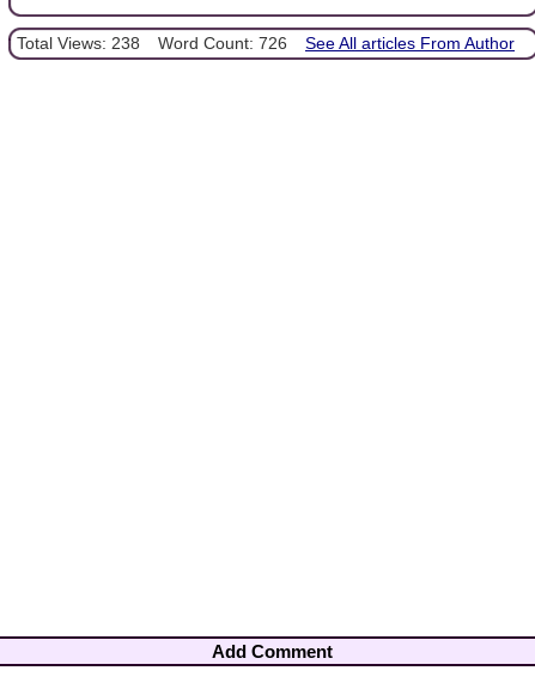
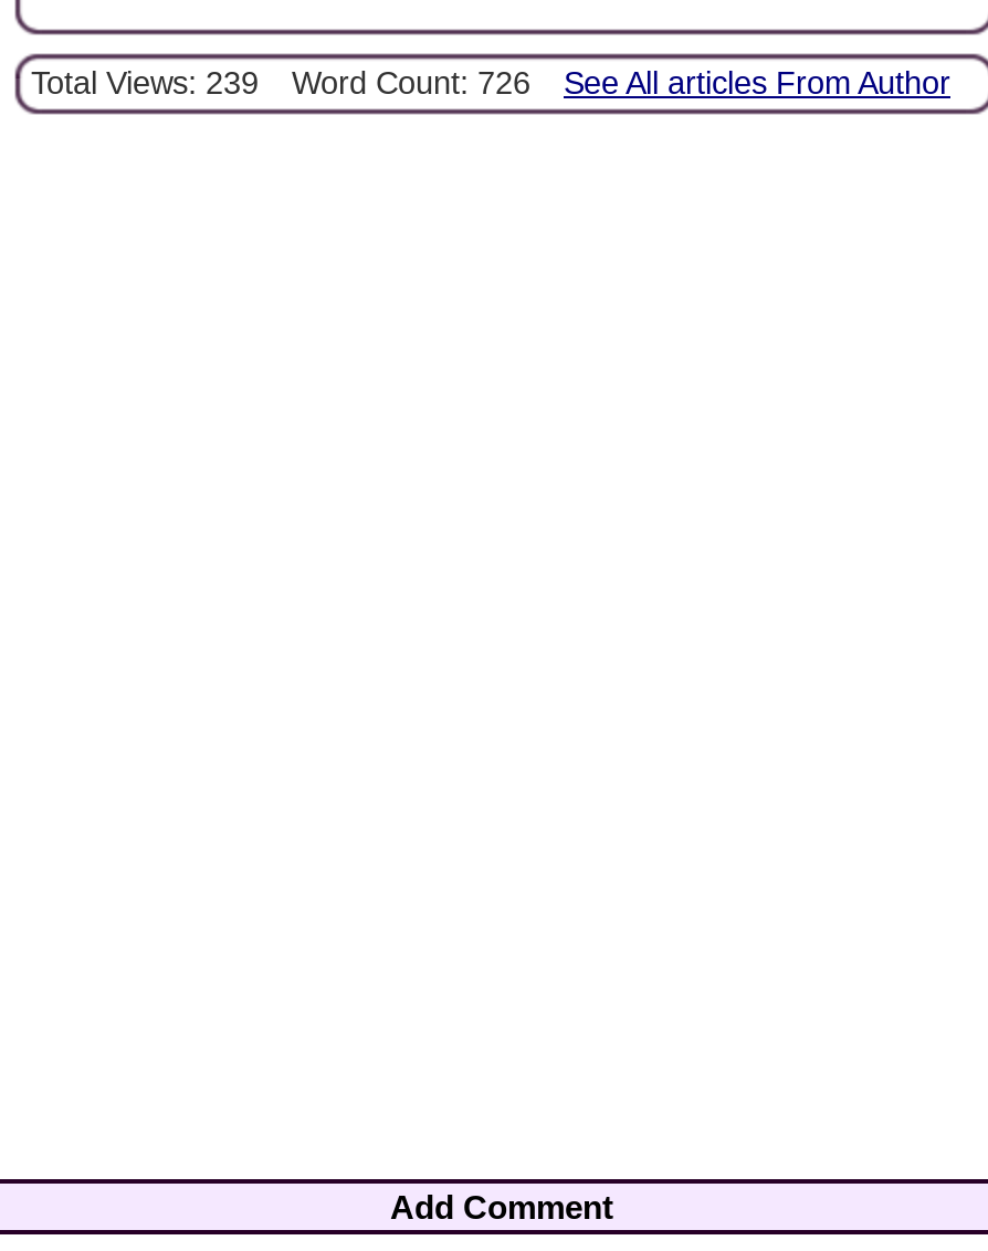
- Total Views: 238 Word Count: 726 See All articles From Author
+ Total Views: 239 Word Count: 726 See All articles From Author
